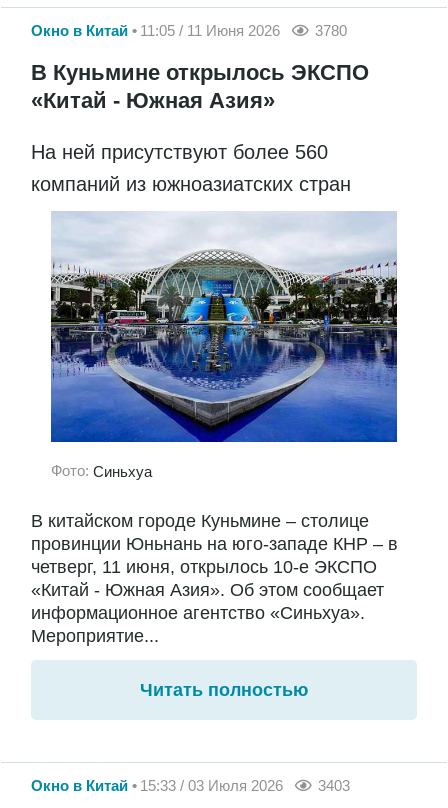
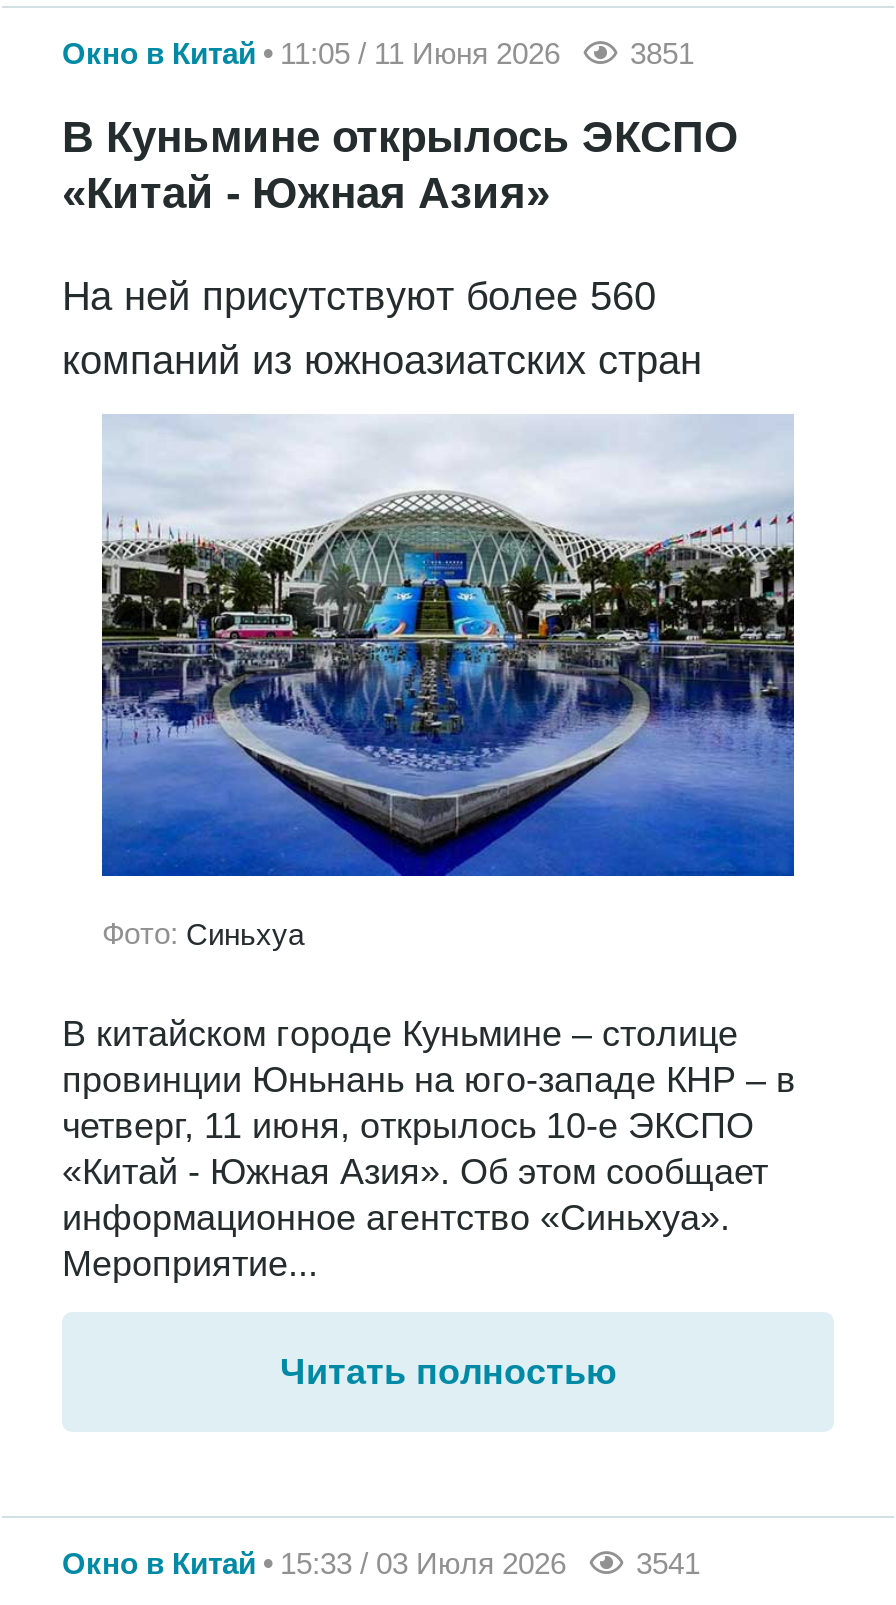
- 3780
+ 3851

- 3403
+ 3541
